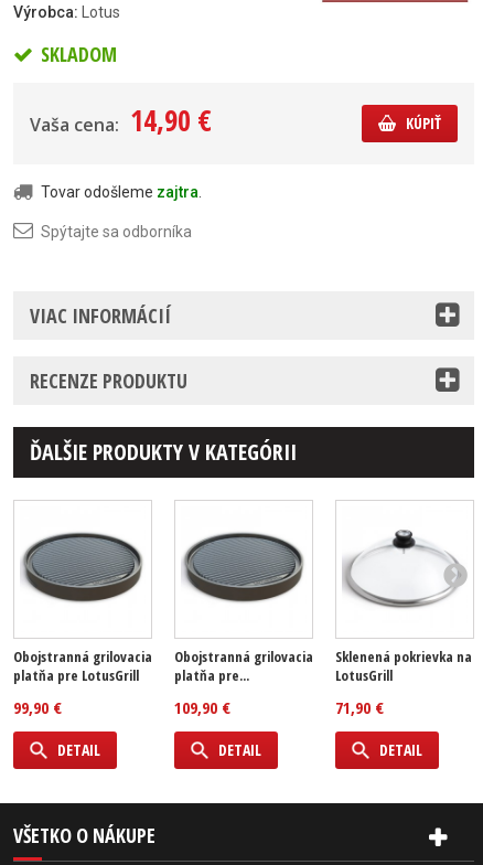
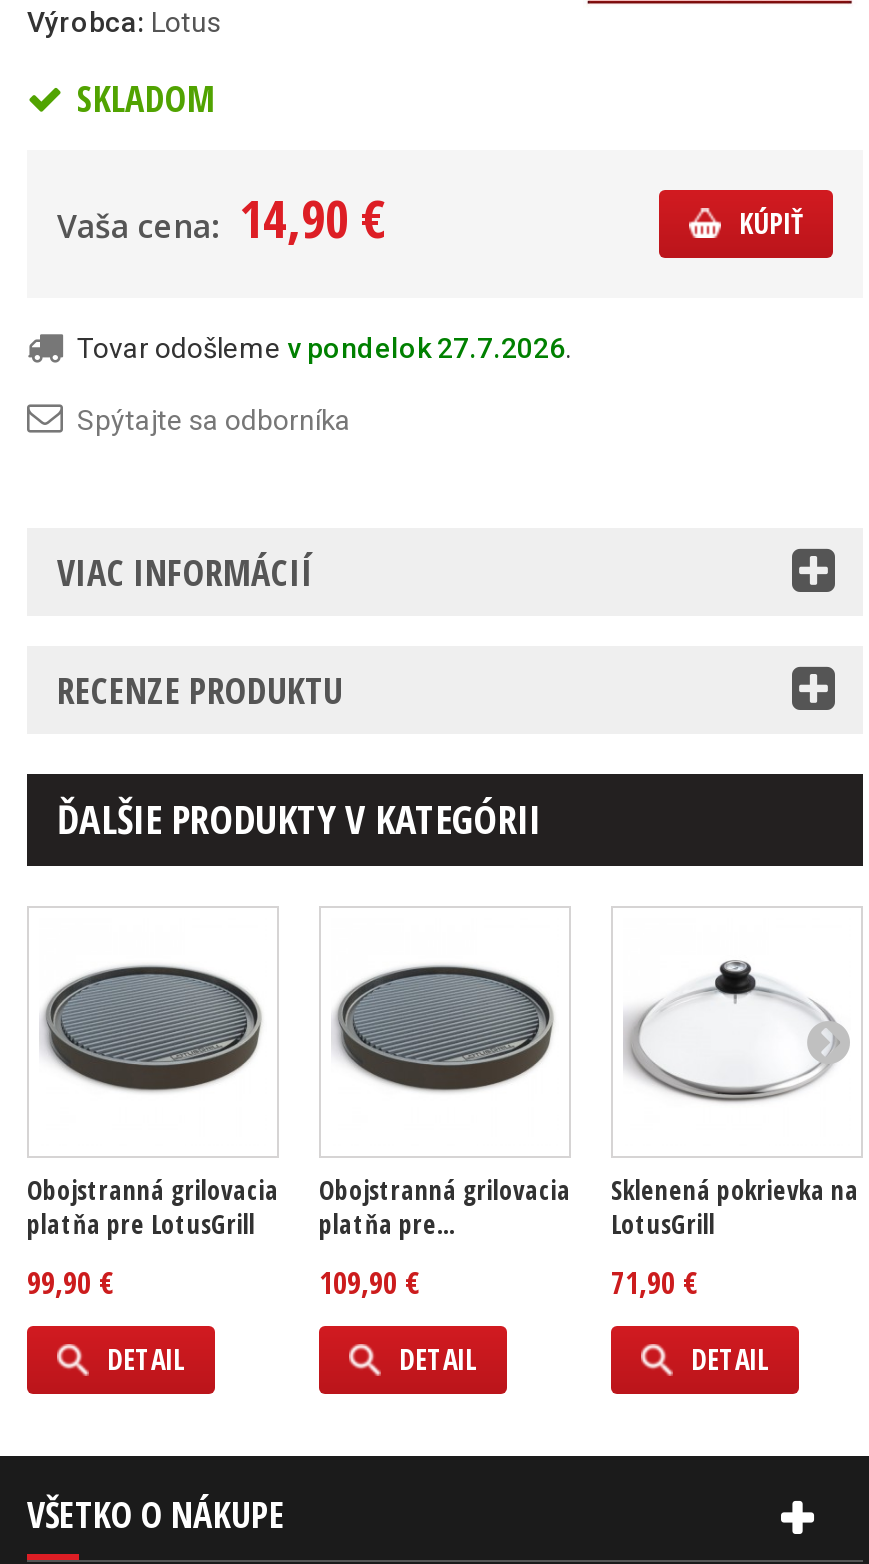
- Tovar odošleme zajtra.
+ Tovar odošleme v pondelok 27.7.2026.
